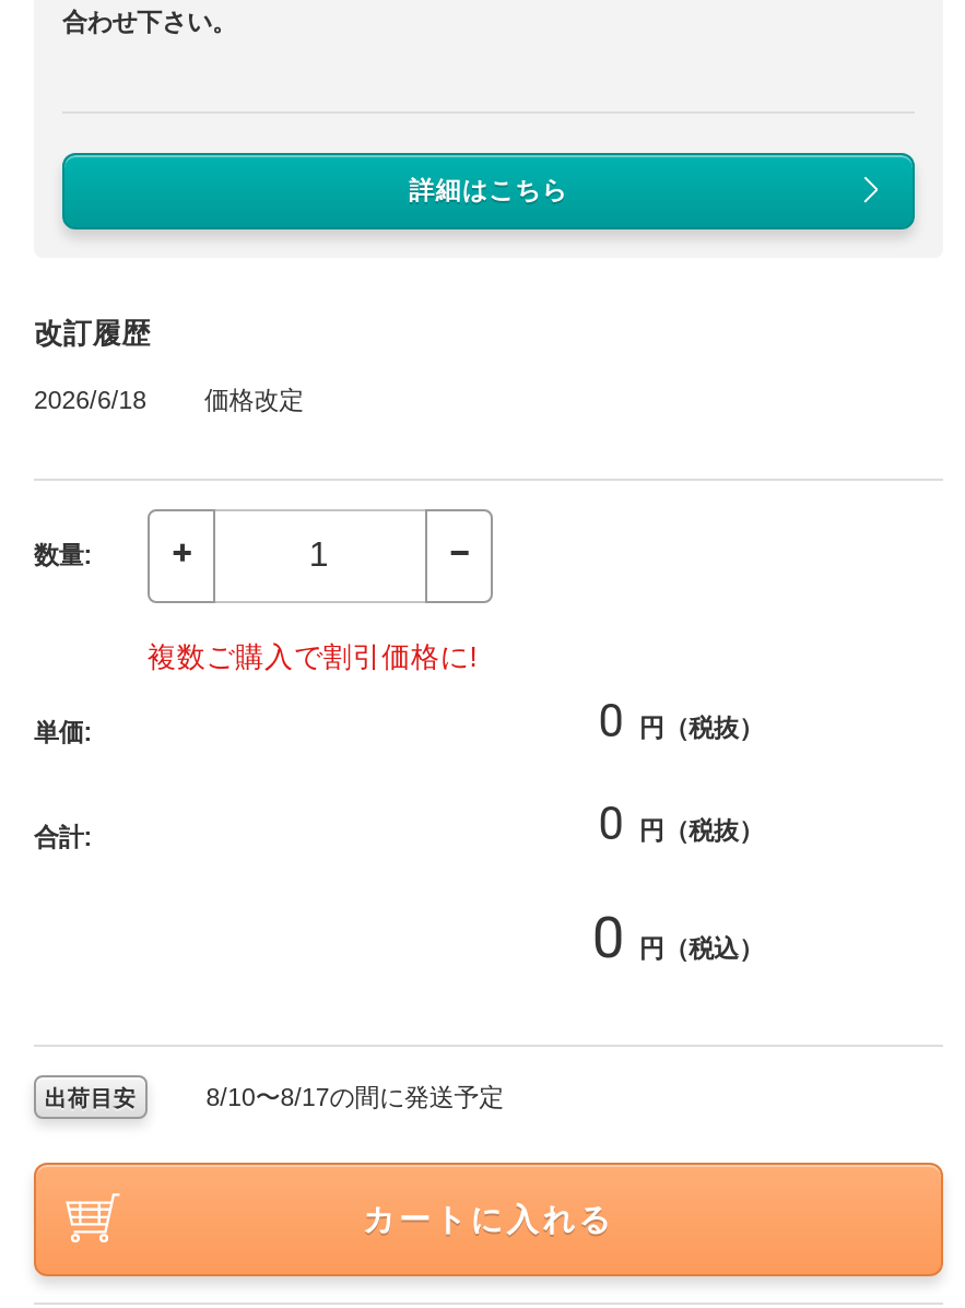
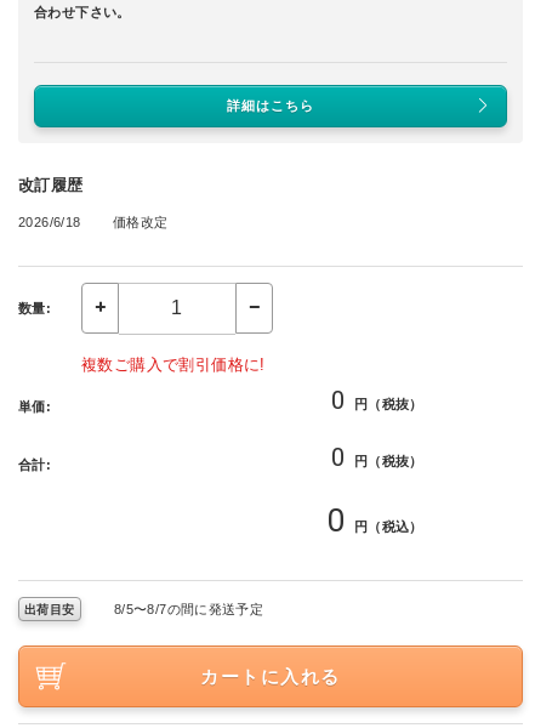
- 8/10〜8/17の間に発送予定
+ 8/5〜8/7の間に発送予定
